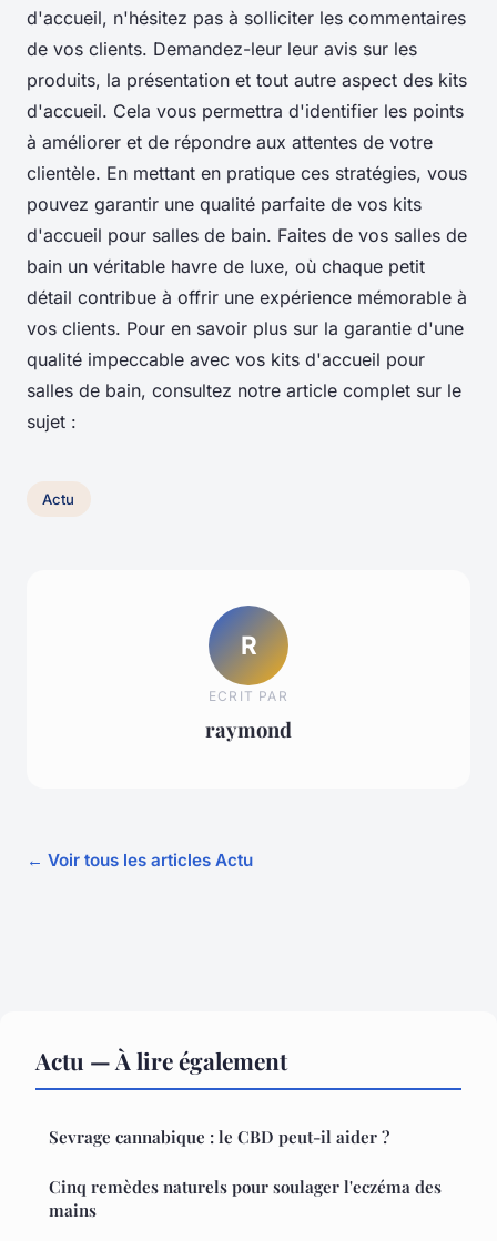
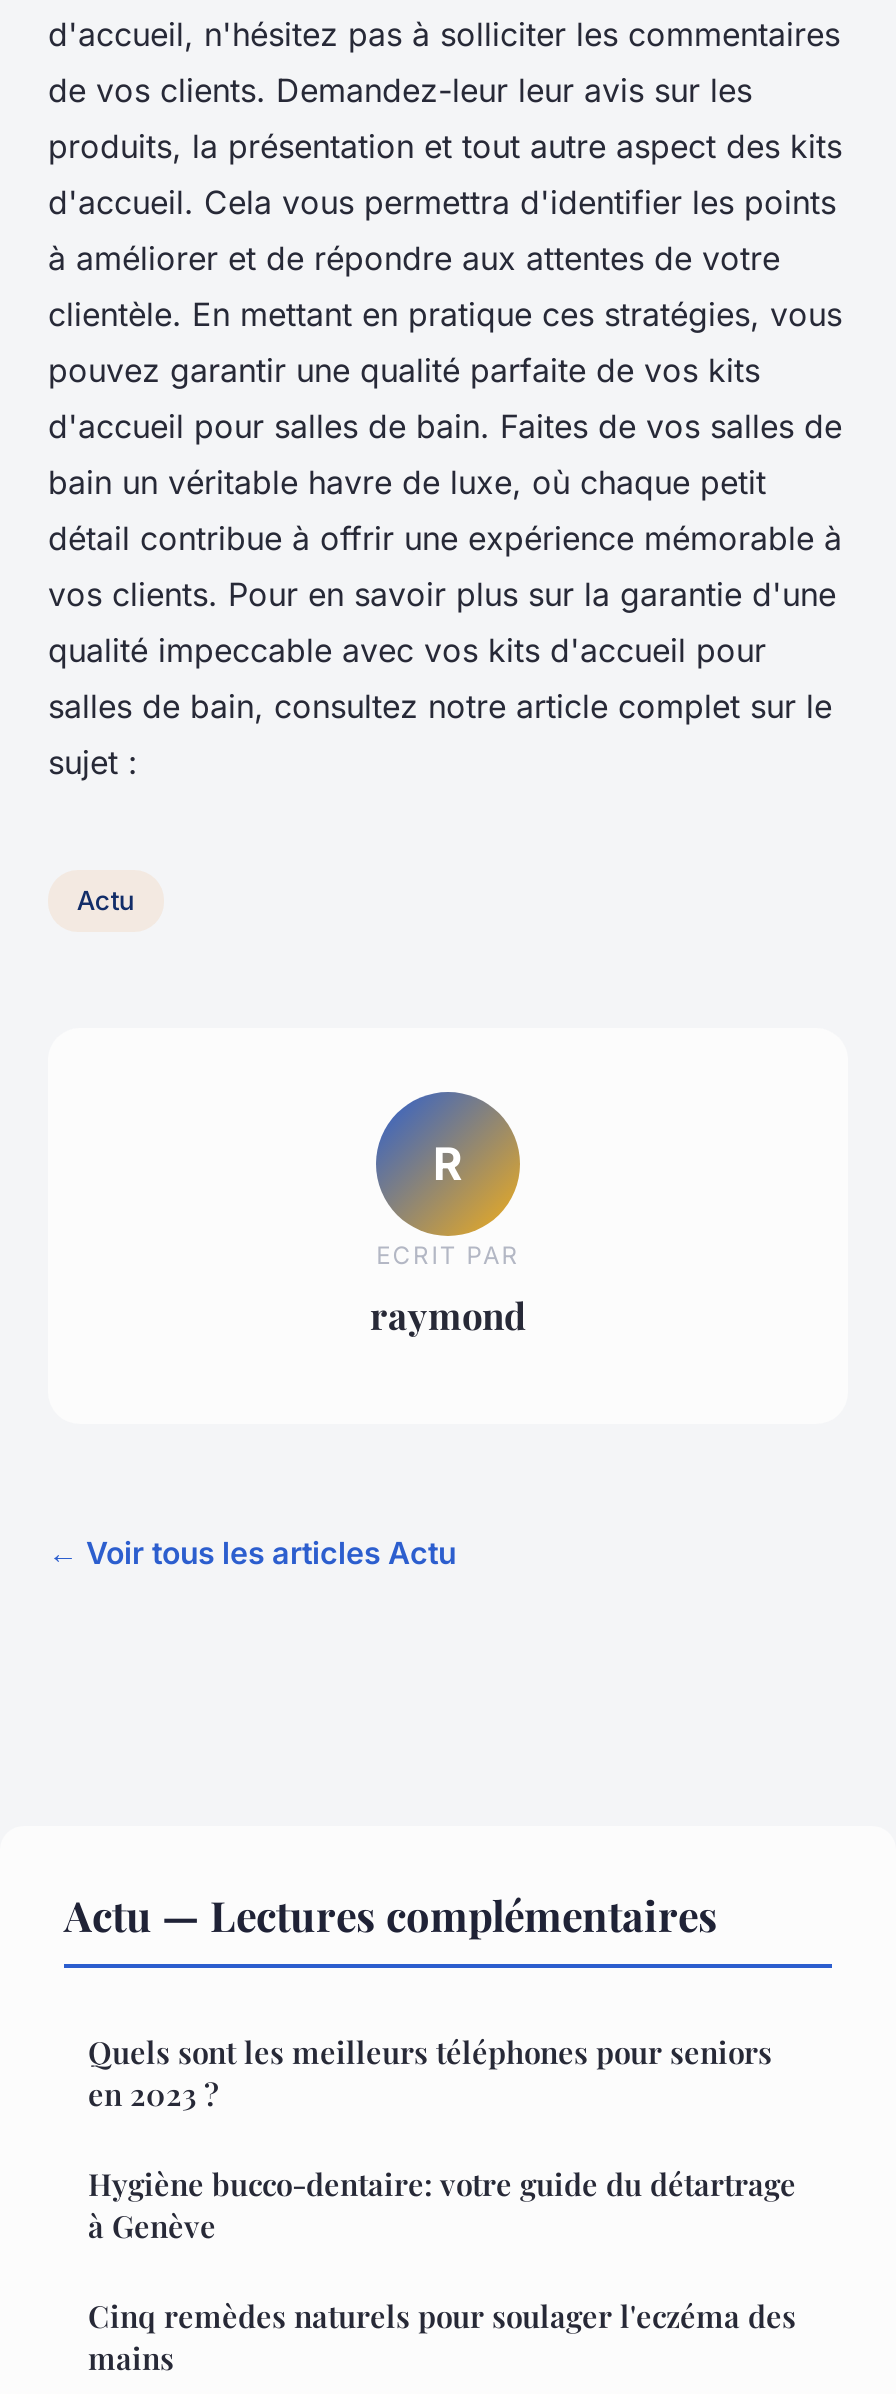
- Actu — À lire également
- Sevrage cannabique : le CBD peut-il aider ?
+ Actu — Lectures complémentaires
+ Quels sont les meilleurs téléphones pour seniors
+ en 2023 ?
+ Hygiène bucco-dentaire: votre guide du détartrage
+ à Genève
